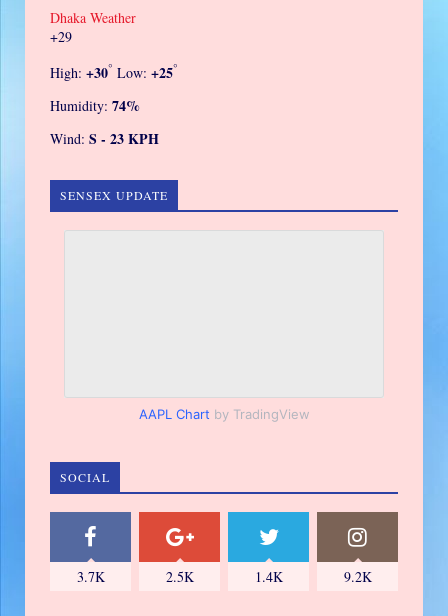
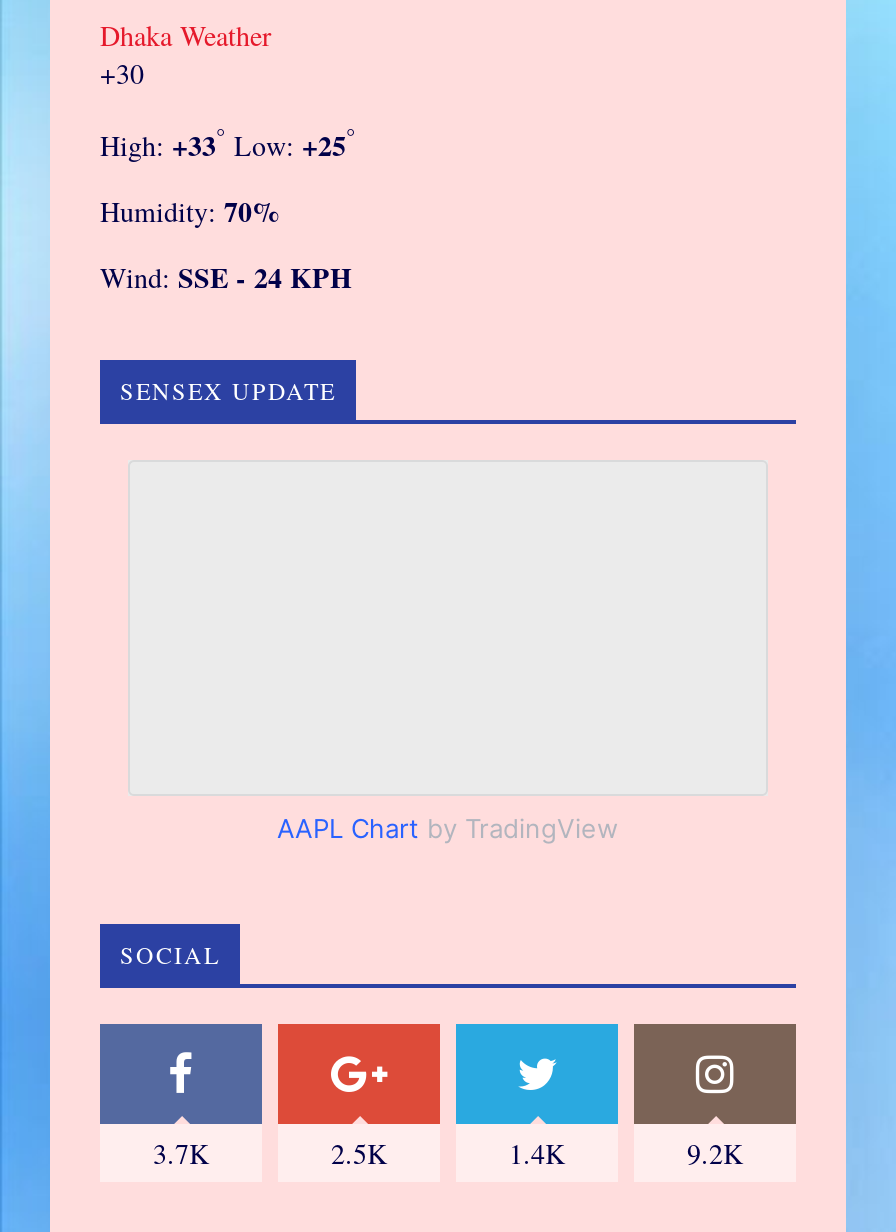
- +29
+ +30

- High: +30 ° Low: +25°
+ High: +33 ° Low: +25°

- Humidity: 74%
+ Humidity: 70%

- Wind: S - 23 KPH
+ Wind: SSE - 24 KPH
